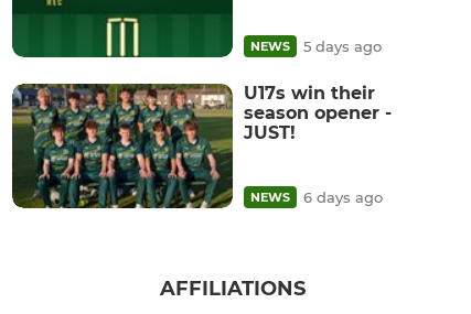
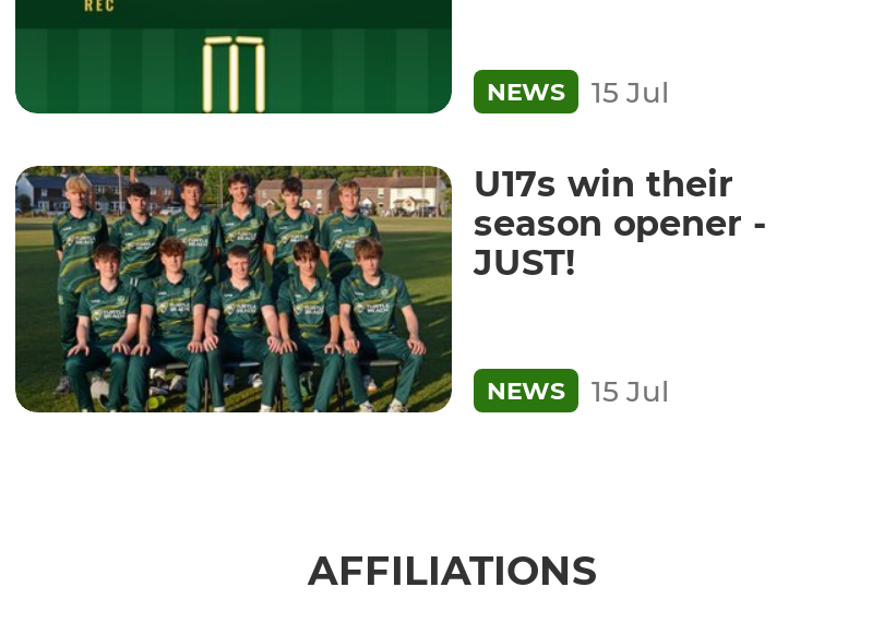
- NEWS 5 days ago
+ NEWS 15 Jul

- NEWS 6 days ago
+ NEWS 15 Jul
